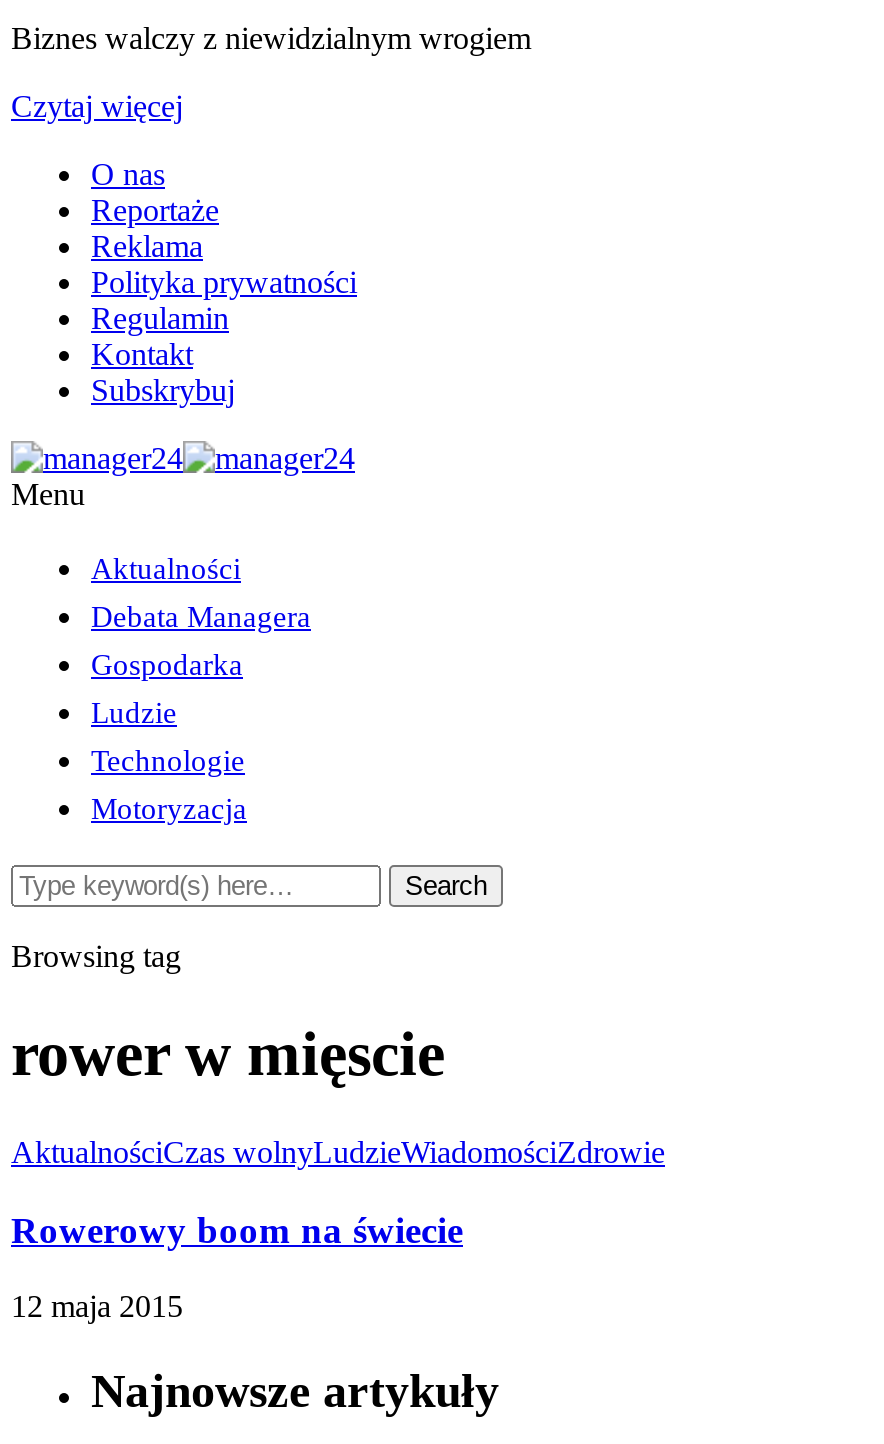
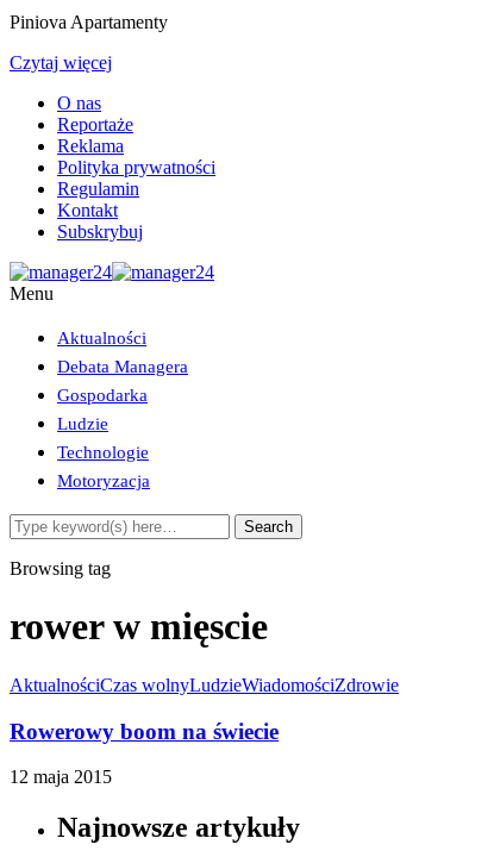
- Biznes walczy z niewidzialnym wrogiem
+ Piniova Apartamenty
